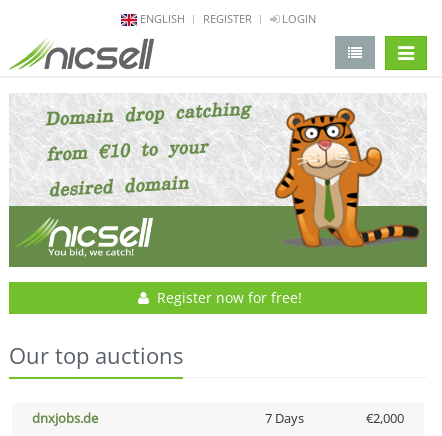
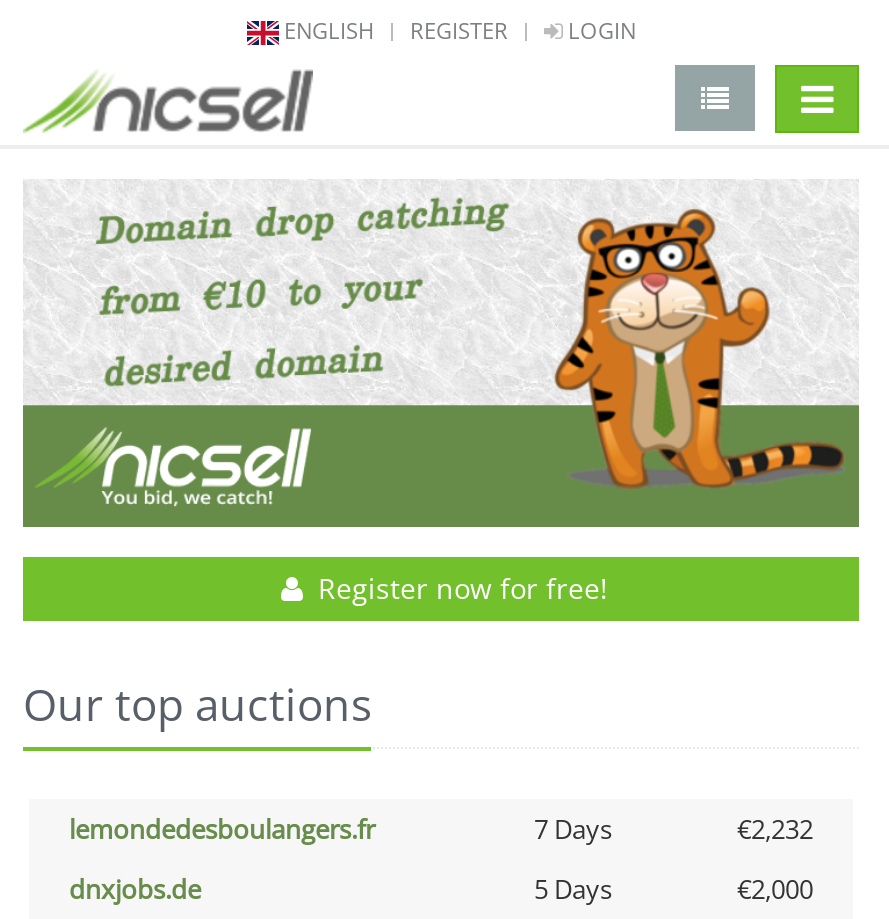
+ lemondedesboulangers.fr
+ 7 Days
+ €2,232

- 7 Days
+ 5 Days
